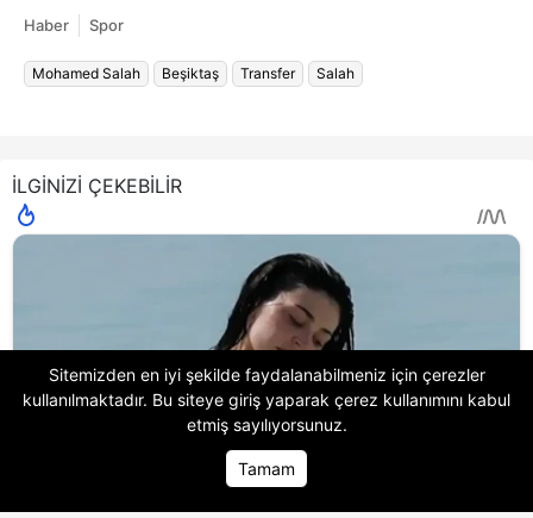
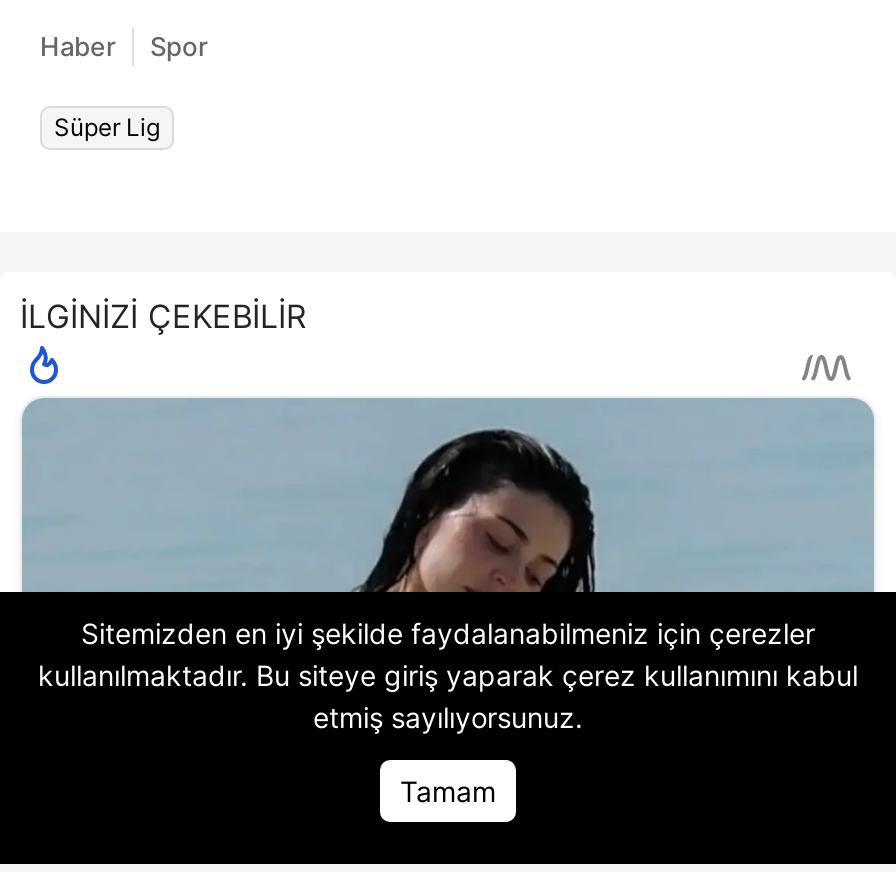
- Mohamed Salah
- Beşiktaş
- Transfer
- Salah
+ Süper Lig
